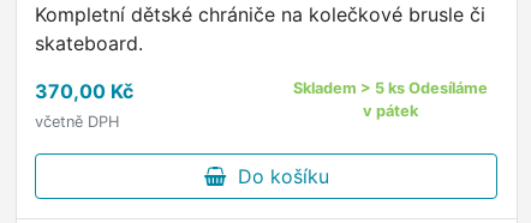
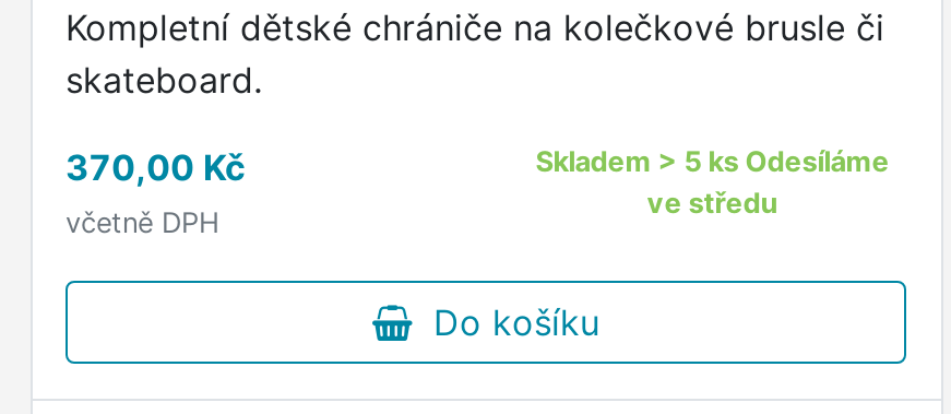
- v pátek
+ ve středu
